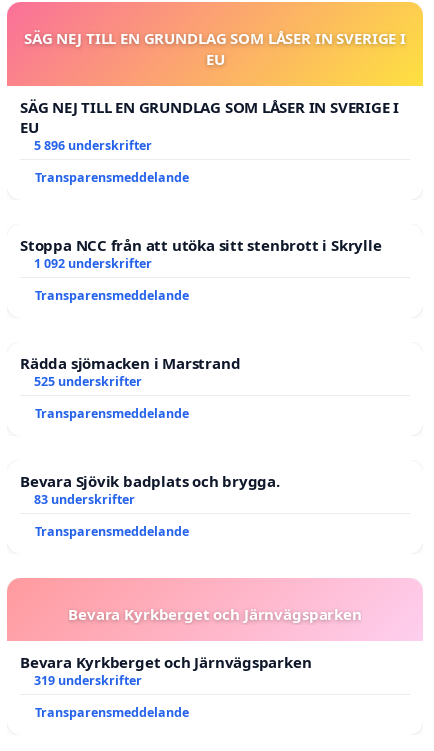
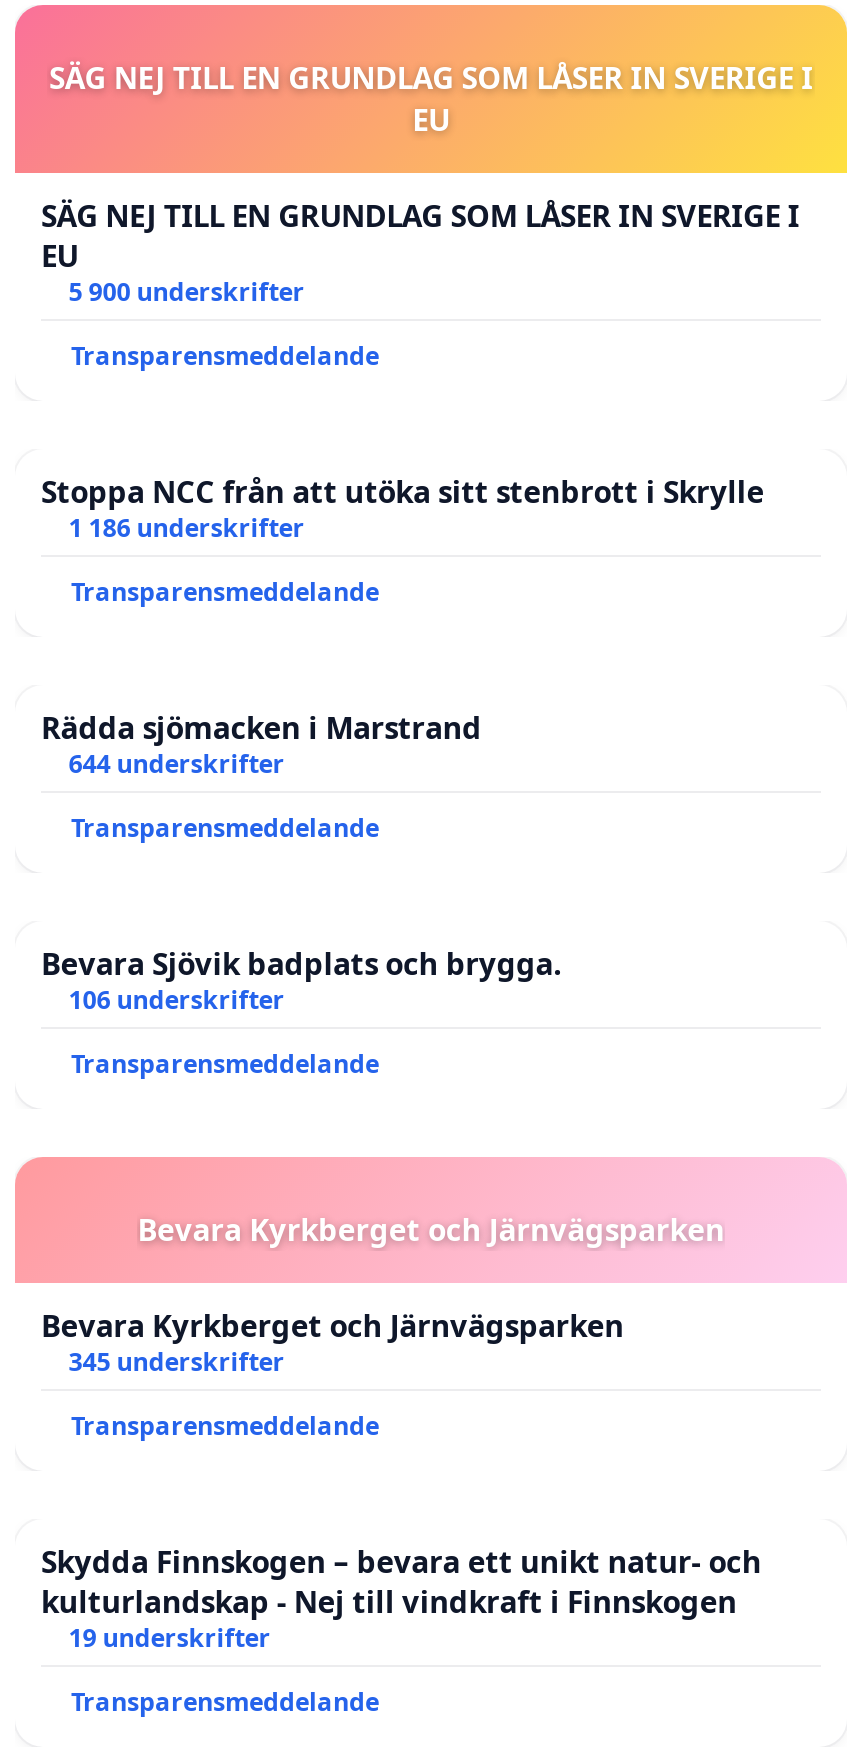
- 5 896 underskrifter
+ 5 900 underskrifter

- 1 092 underskrifter
+ 1 186 underskrifter

- 525 underskrifter
+ 644 underskrifter

- 83 underskrifter
+ 106 underskrifter

- 319 underskrifter
+ 345 underskrifter
+ Transparensmeddelande
+ Skydda Finnskogen – bevara ett unikt natur- och
+ kulturlandskap - Nej till vindkraft i Finnskogen
+ 19 underskrifter
